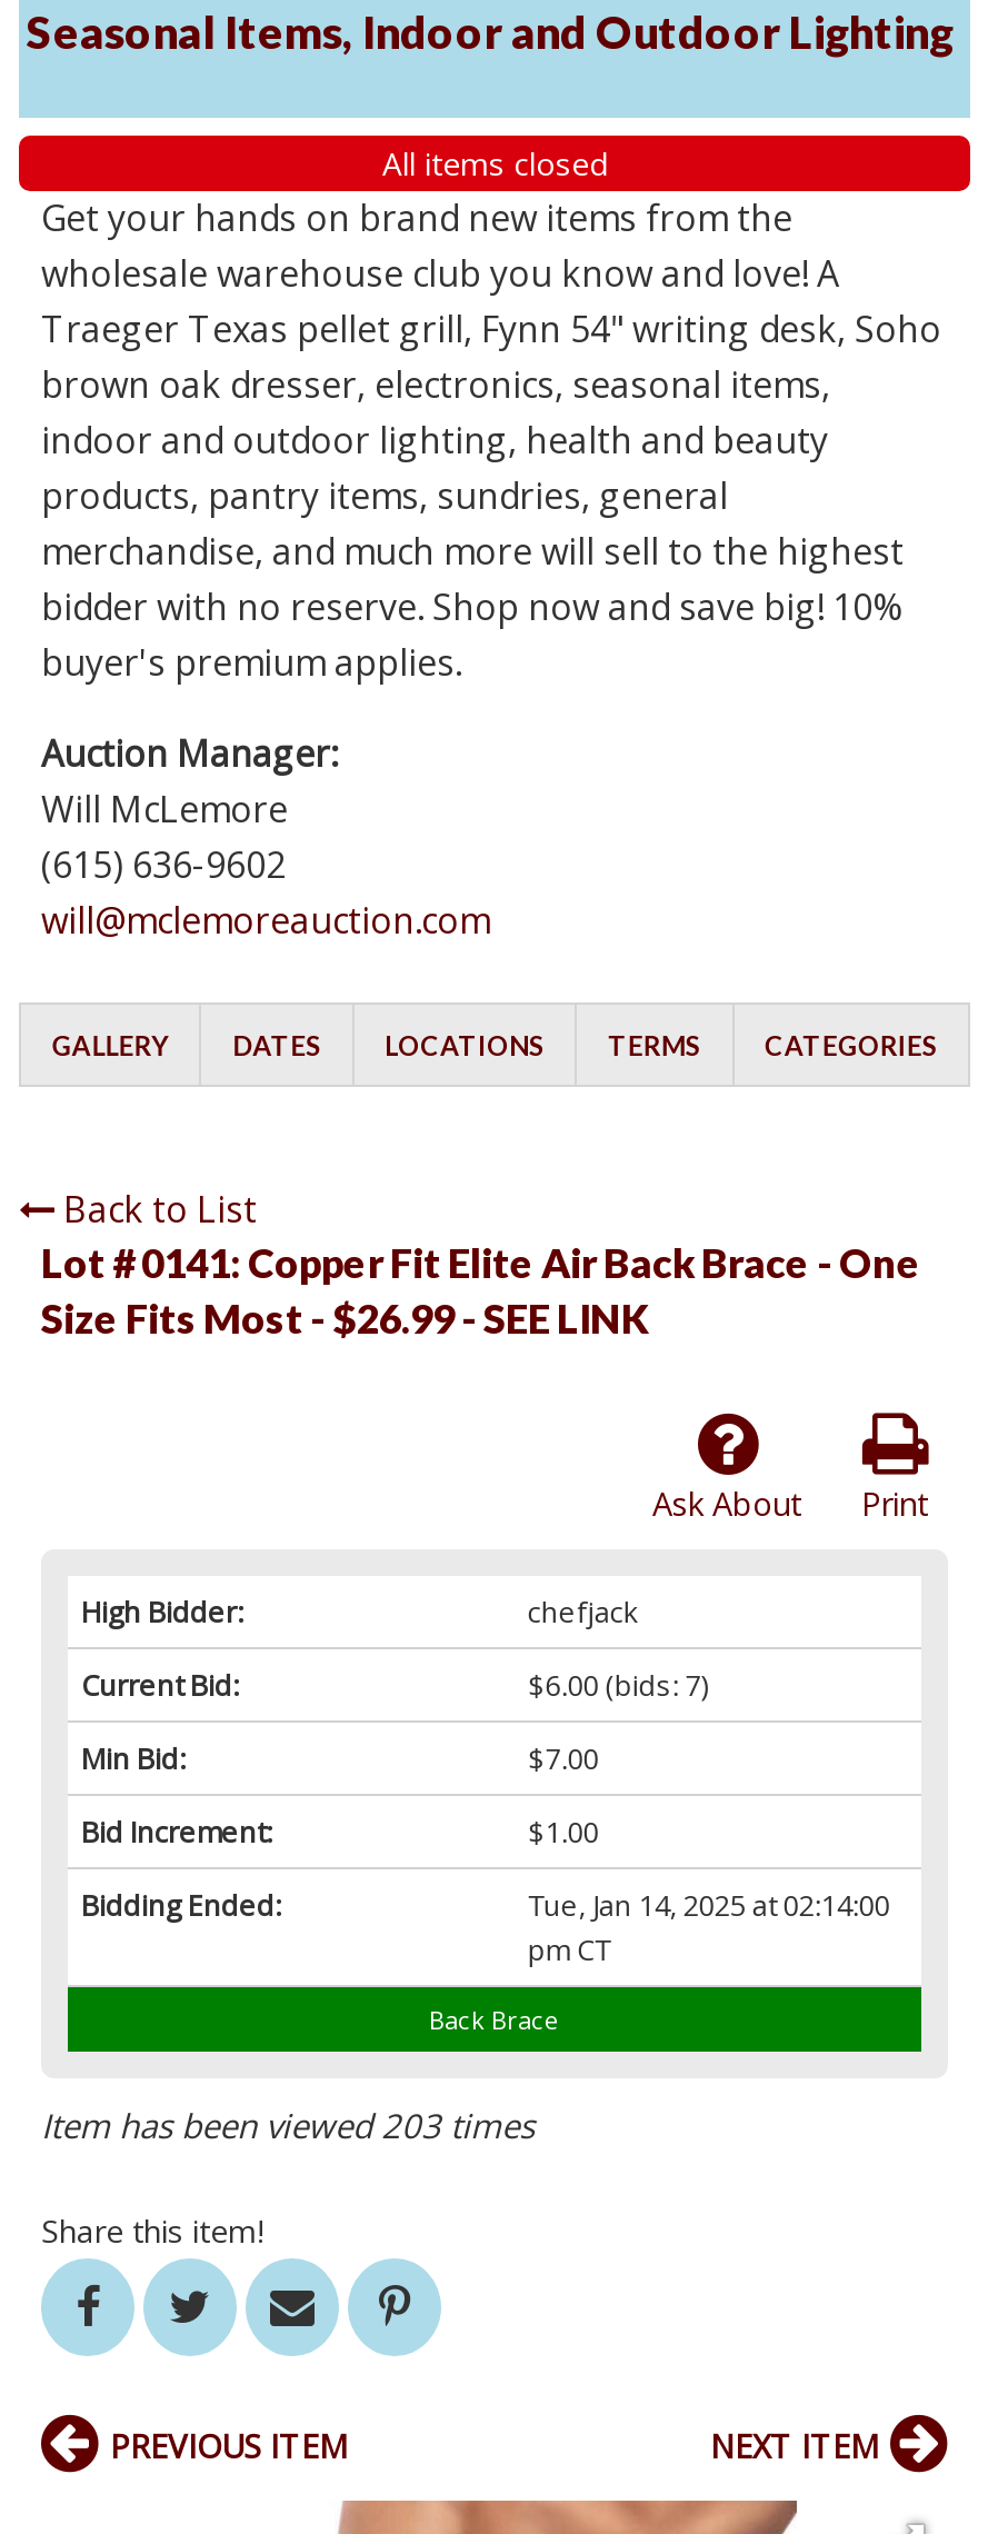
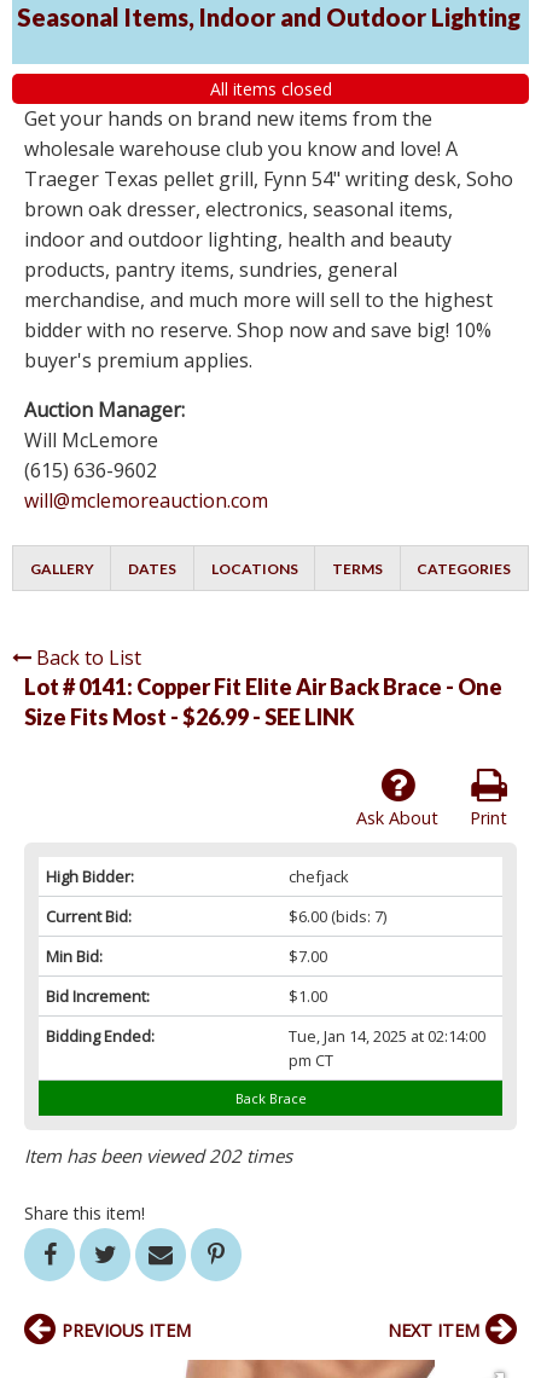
- Item has been viewed 203 times
+ Item has been viewed 202 times
